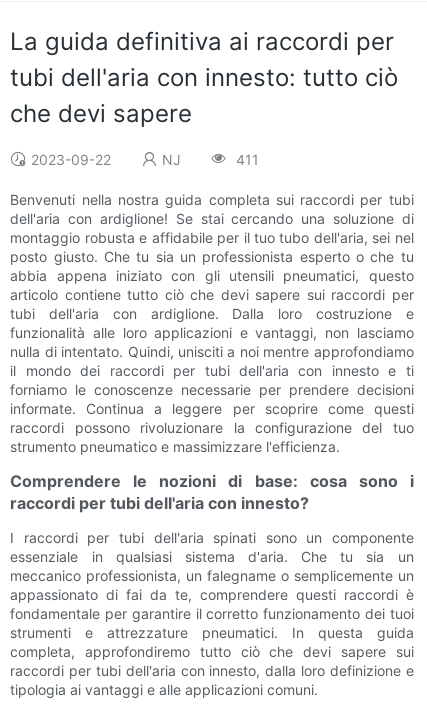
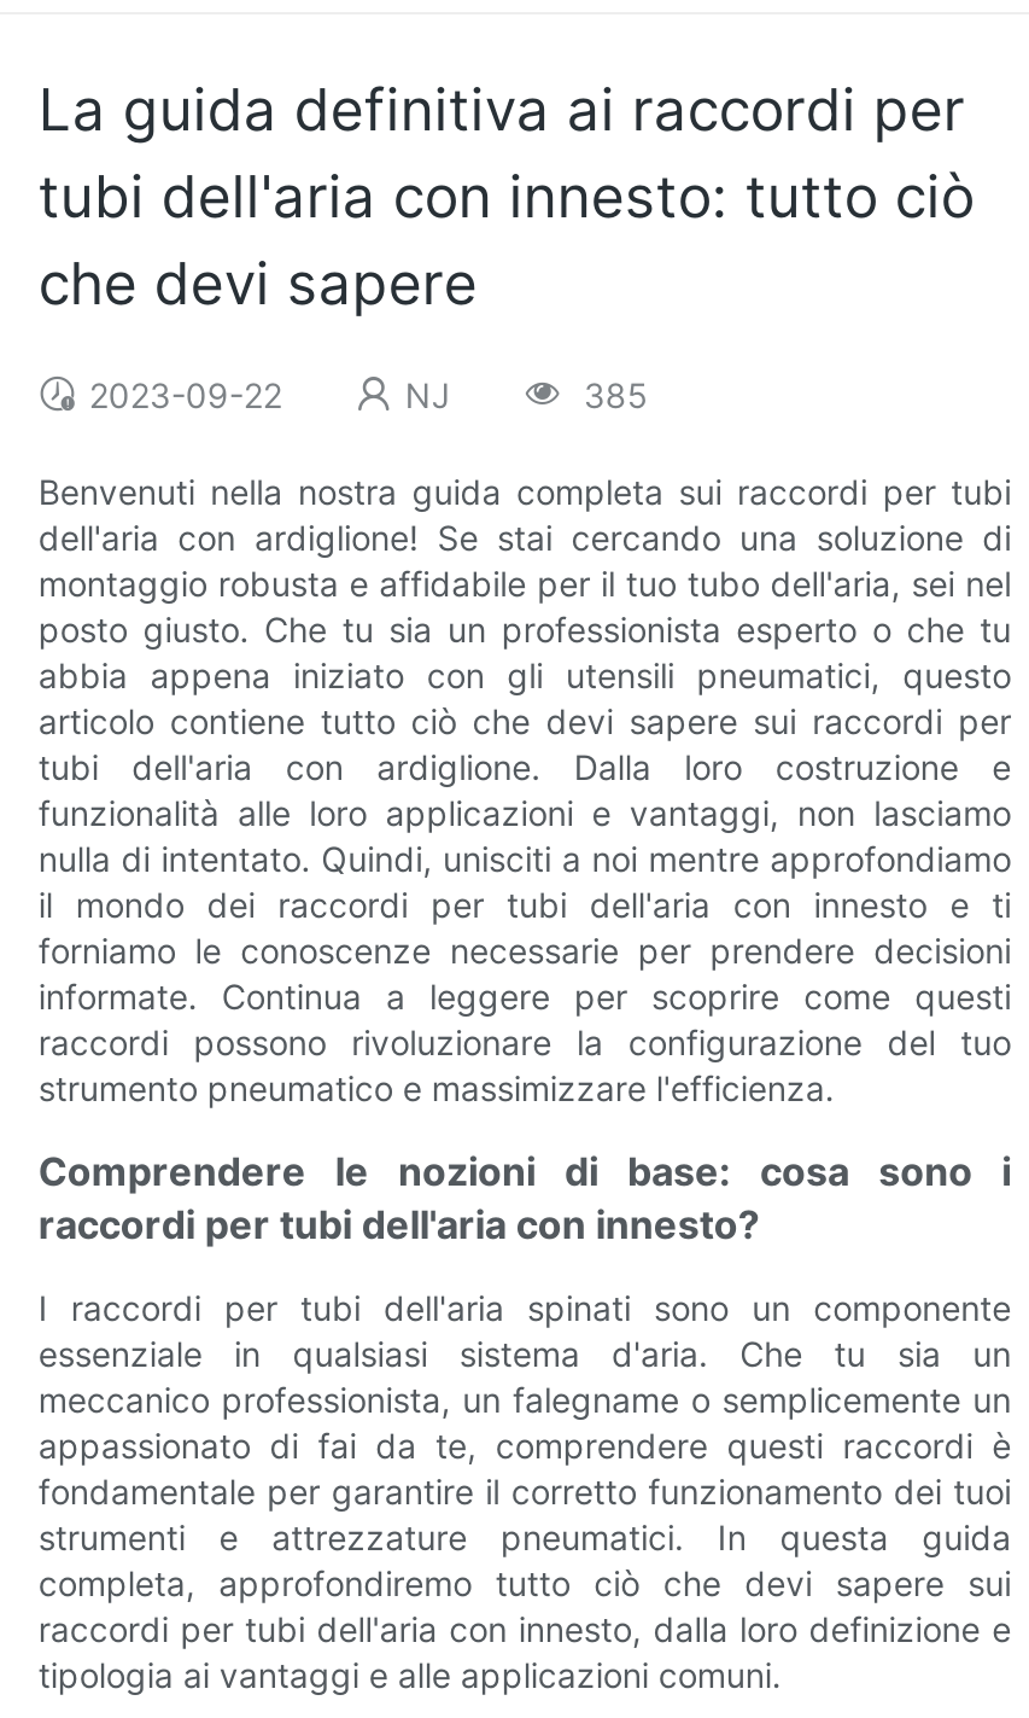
- 411
+ 385
